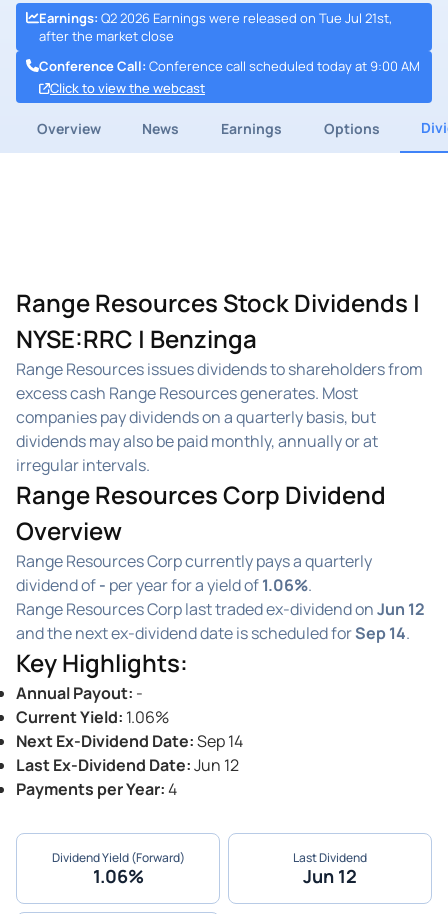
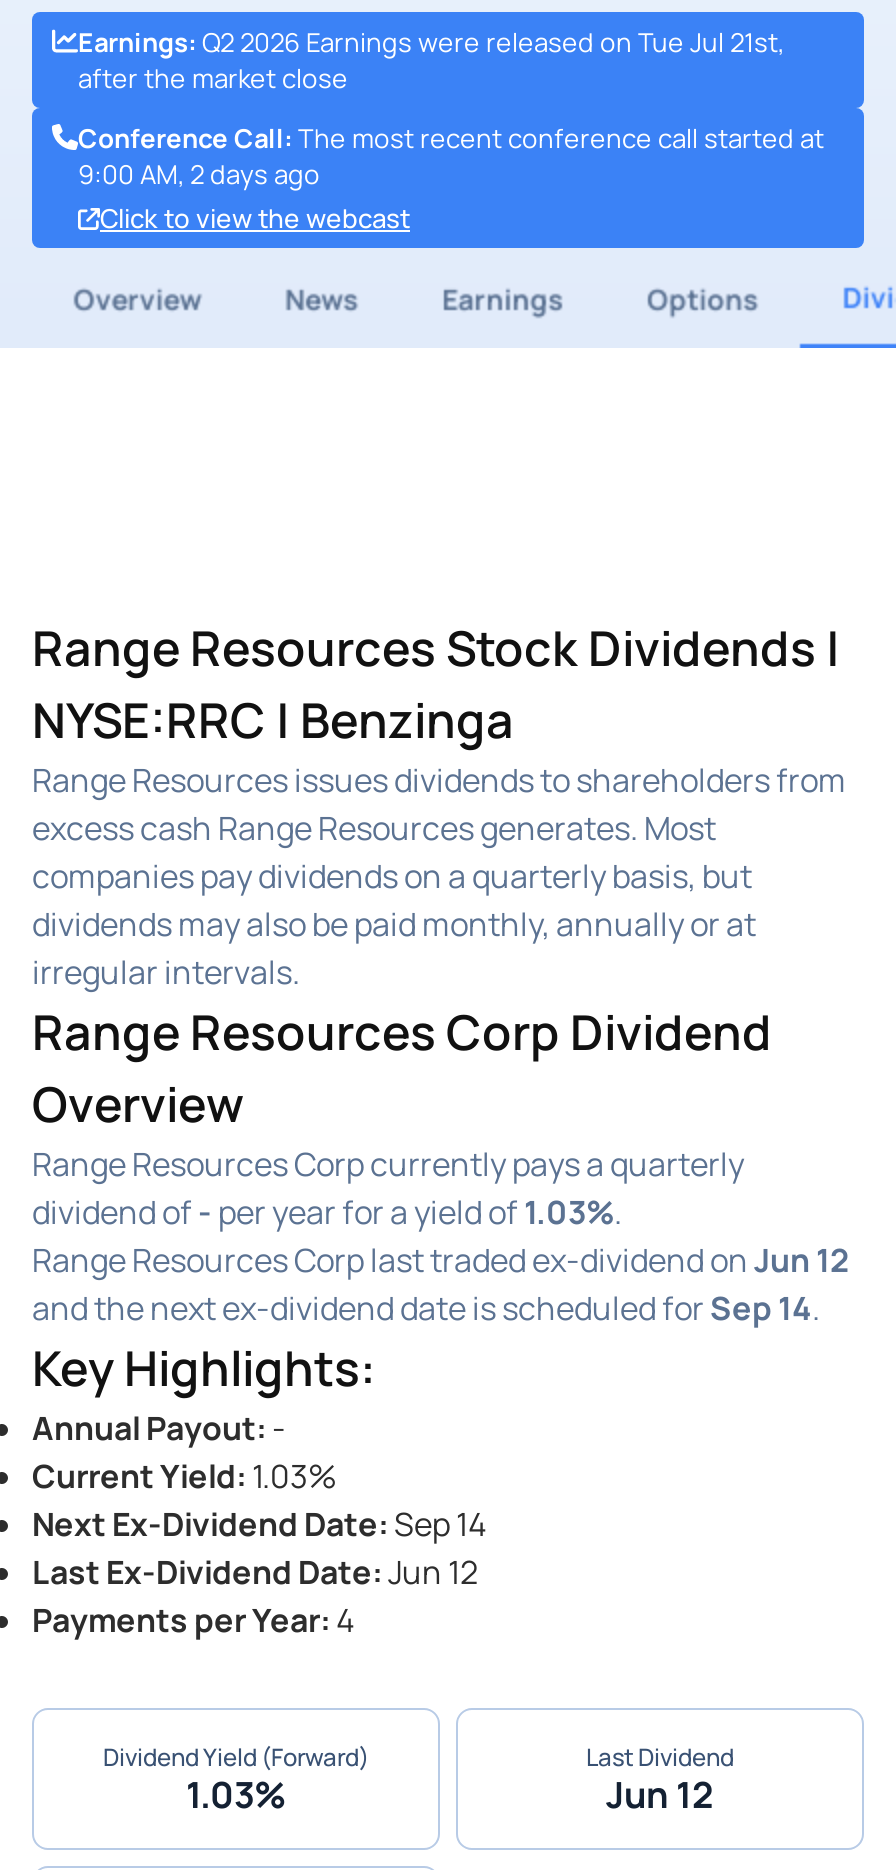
- Conference Call: Conference call scheduled today at 9:00 AM
+ Conference Call: The most recent conference call started at
+ 9:00 AM, 2 days ago

- dividend of - per year for a yield of 1.06%.
+ dividend of - per year for a yield of 1.03%.

- Current Yield: 1.06%
+ Current Yield: 1.03%

- 1.06%
+ 1.03%
